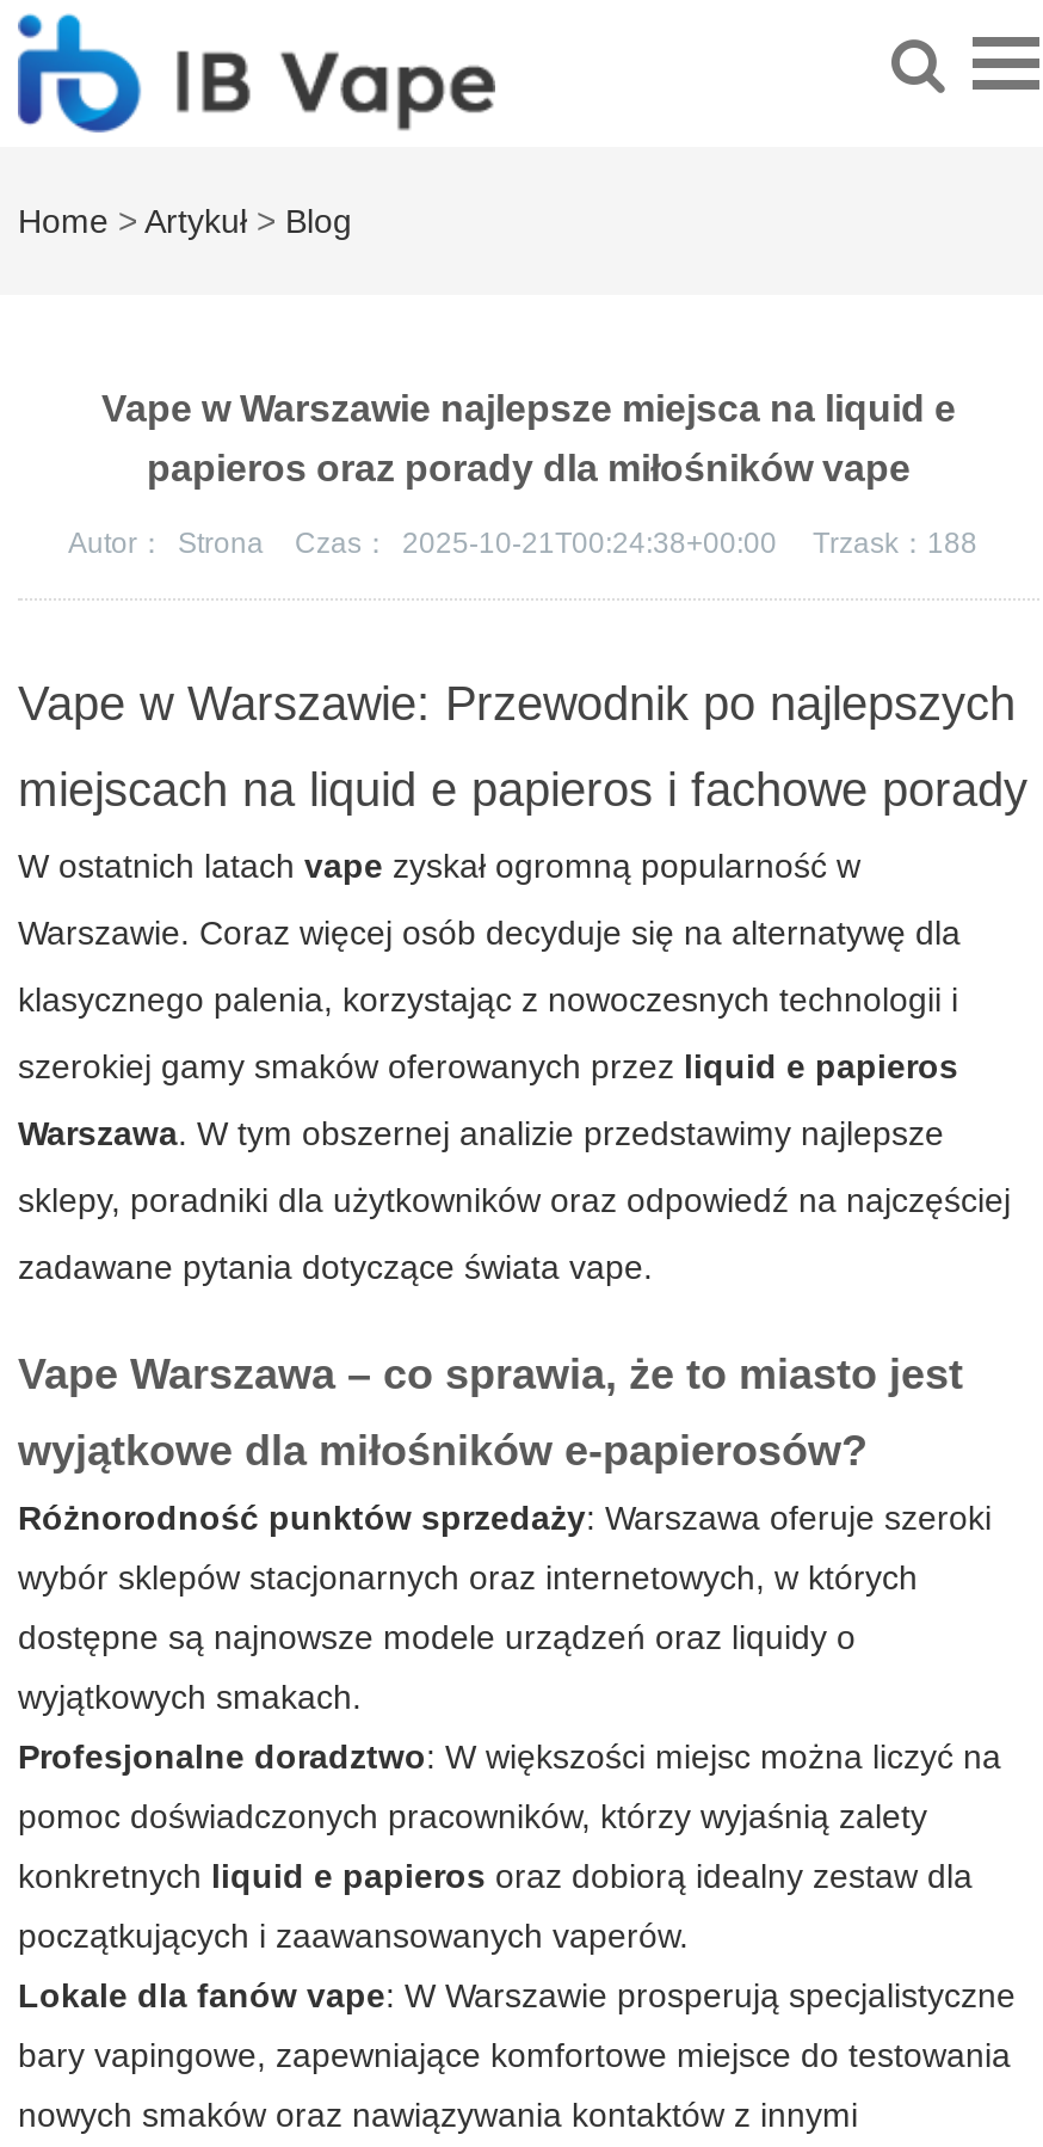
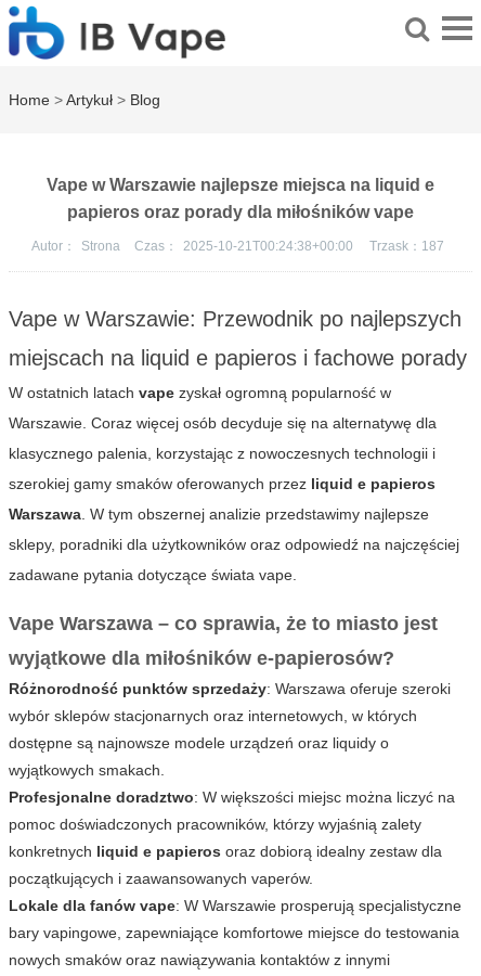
- Autor： Strona Czas： 2025-10-21T00:24:38+00:00 Trzask：188
+ Autor： Strona Czas： 2025-10-21T00:24:38+00:00 Trzask：187
